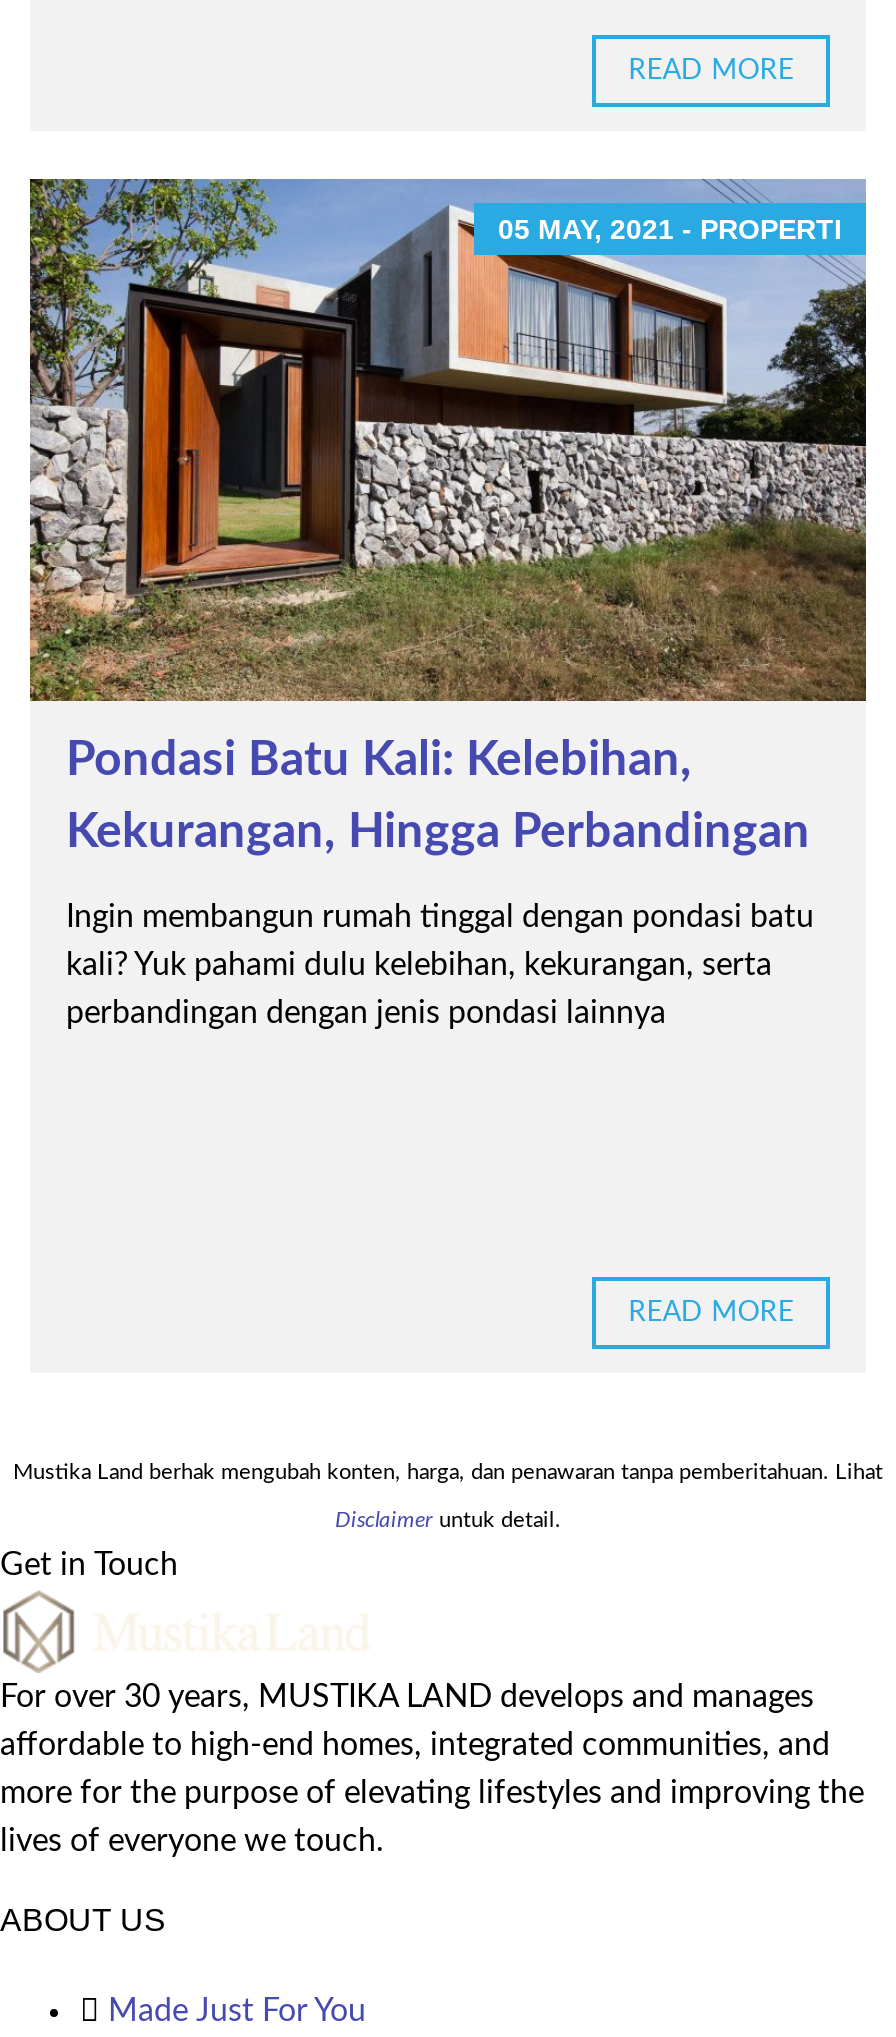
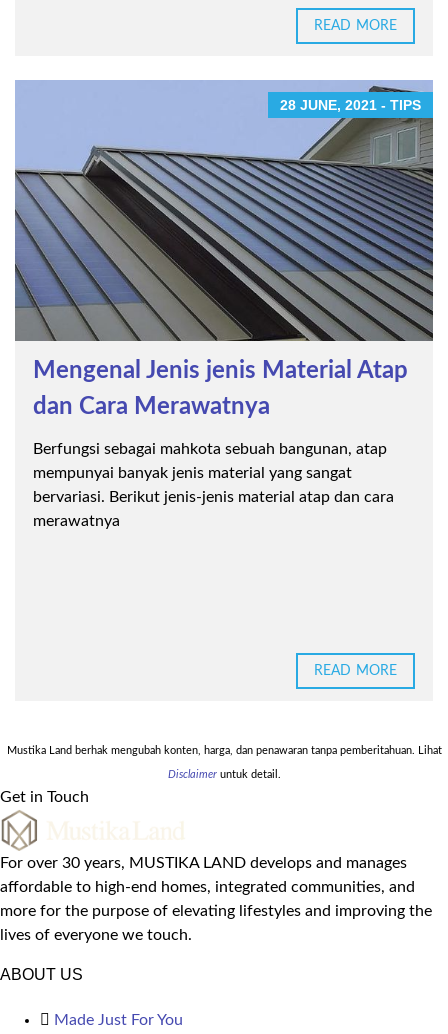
- [image]
- 05 MAY, 2021 - PROPERTI
+ [image]
+ 28 JUNE, 2021 - TIPS

- Pondasi Batu Kali: Kelebihan,
- Kekurangan, Hingga Perbandingan
- Ingin membangun rumah tinggal dengan pondasi batu
- kali? Yuk pahami dulu kelebihan, kekurangan, serta
- perbandingan dengan jenis pondasi lainnya
+ Mengenal Jenis jenis Material Atap
+ dan Cara Merawatnya
+ Berfungsi sebagai mahkota sebuah bangunan, atap
+ mempunyai banyak jenis material yang sangat
+ bervariasi. Berikut jenis-jenis material atap dan cara
+ merawatnya
